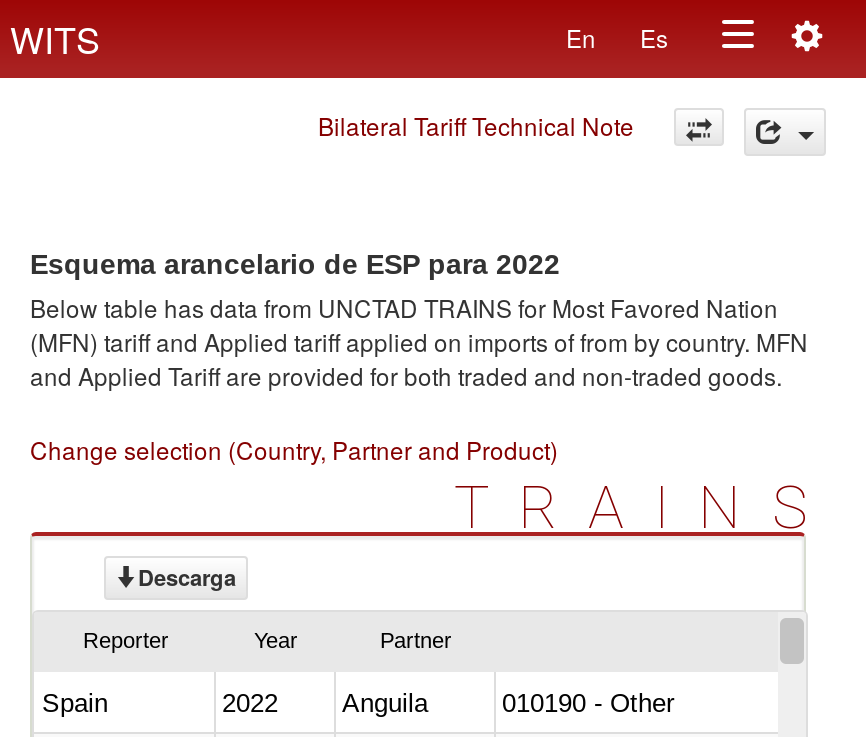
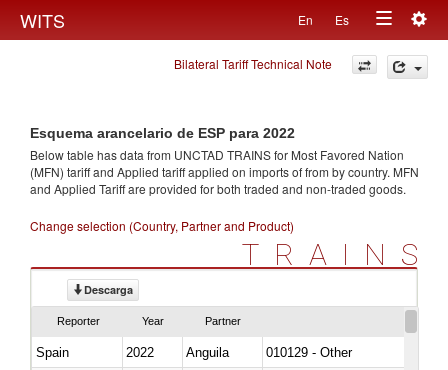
- 010190 - Other
+ 010129 - Other
